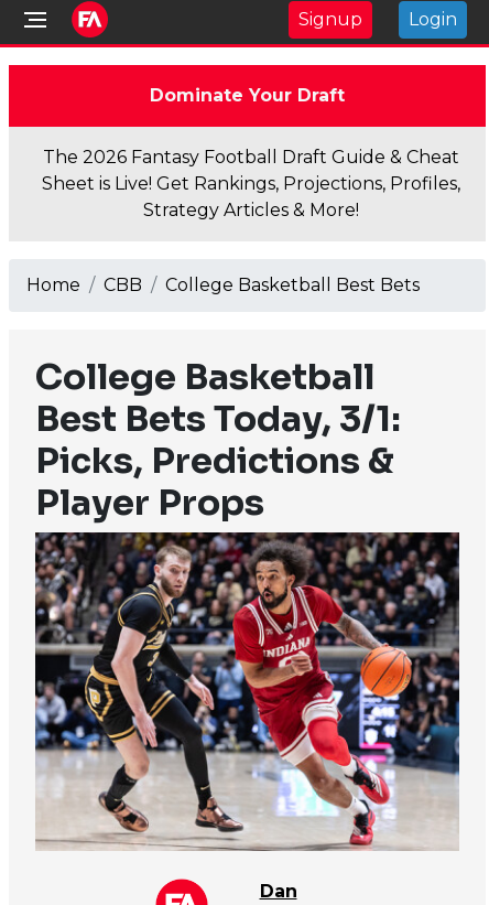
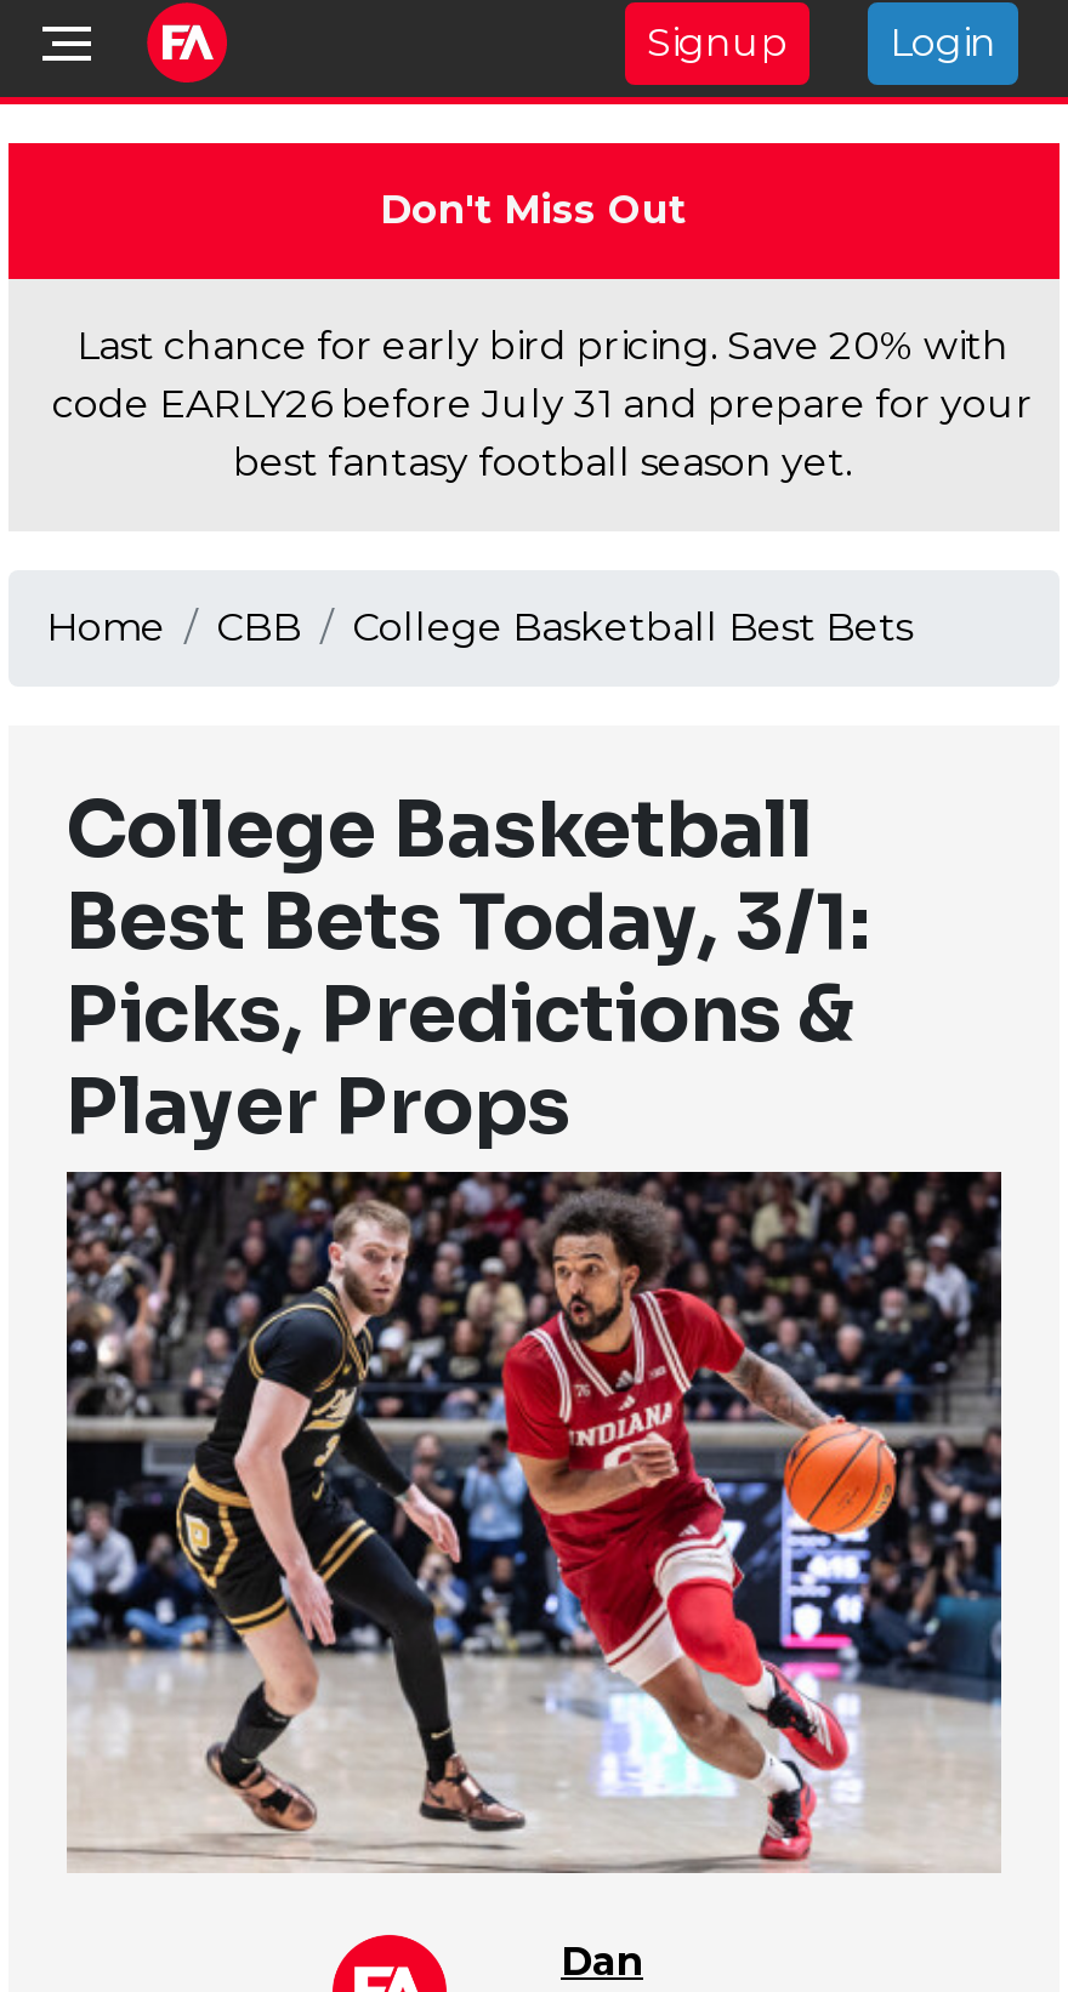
- Dominate Your Draft
+ Don't Miss Out

- The 2026 Fantasy Football Draft Guide & Cheat
- Sheet is Live! Get Rankings, Projections, Profiles,
- Strategy Articles & More!
+ Last chance for early bird pricing. Save 20% with
+ code EARLY26 before July 31 and prepare for your
+ best fantasy football season yet.
